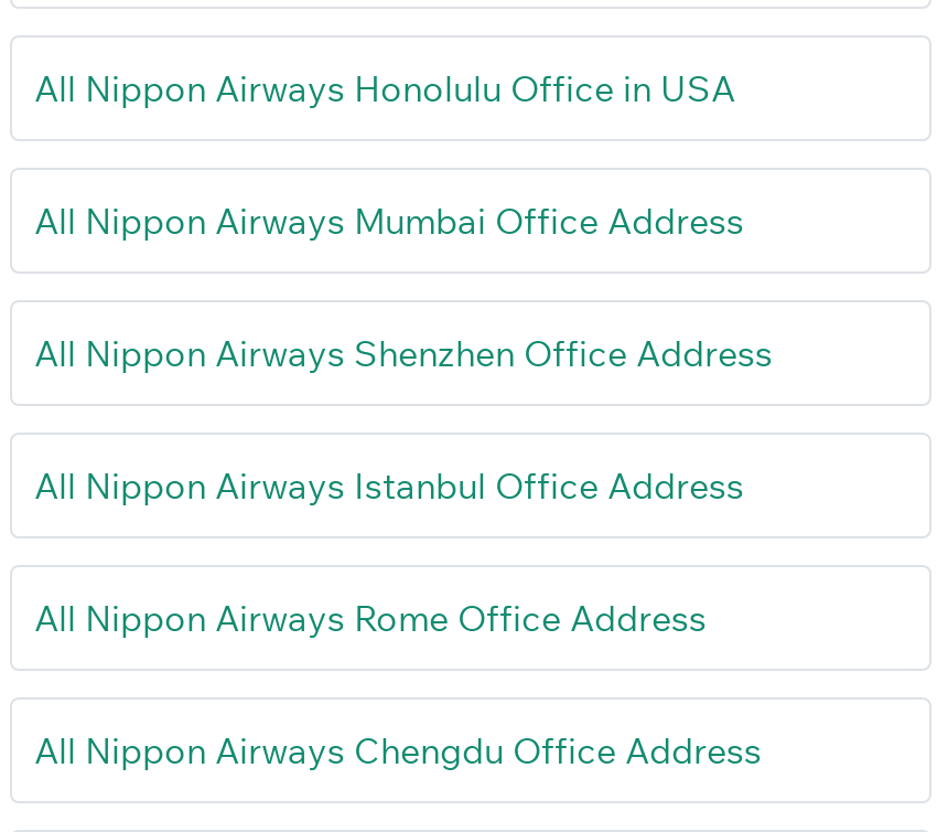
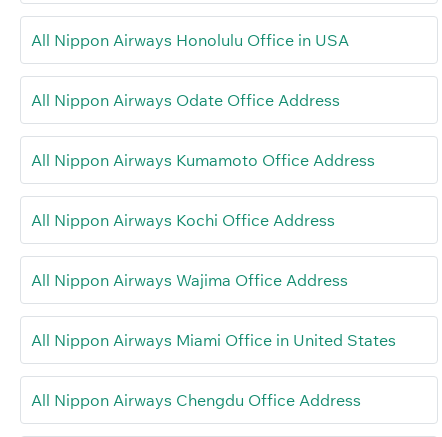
- All Nippon Airways Mumbai Office Address
- All Nippon Airways Shenzhen Office Address
- All Nippon Airways Istanbul Office Address
- All Nippon Airways Rome Office Address
+ All Nippon Airways Odate Office Address
+ All Nippon Airways Kumamoto Office Address
+ All Nippon Airways Kochi Office Address
+ All Nippon Airways Wajima Office Address
+ All Nippon Airways Miami Office in United States
